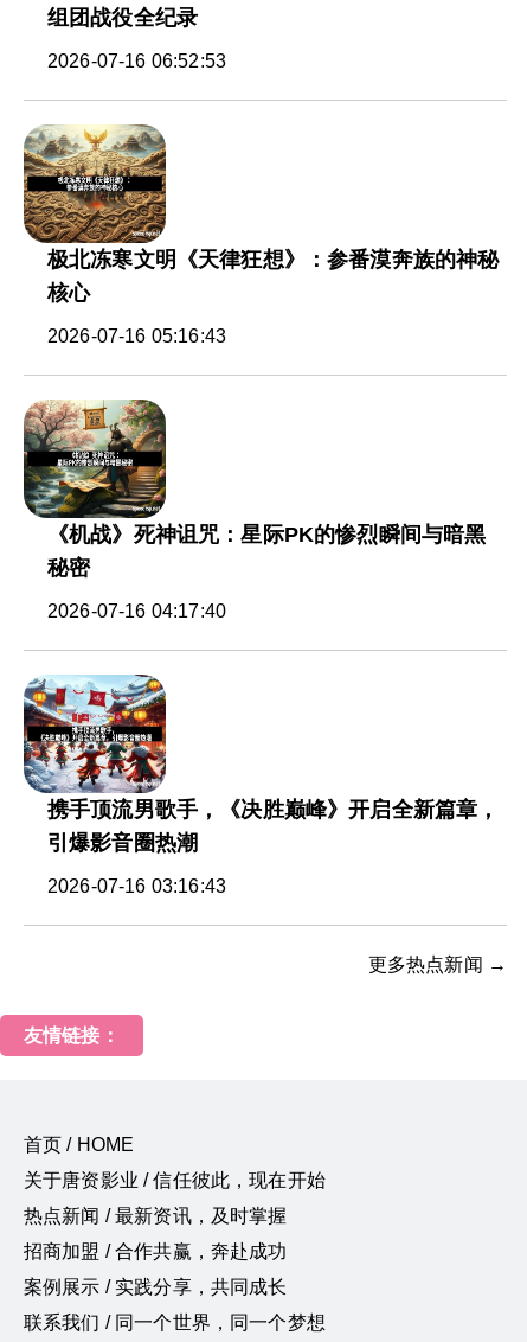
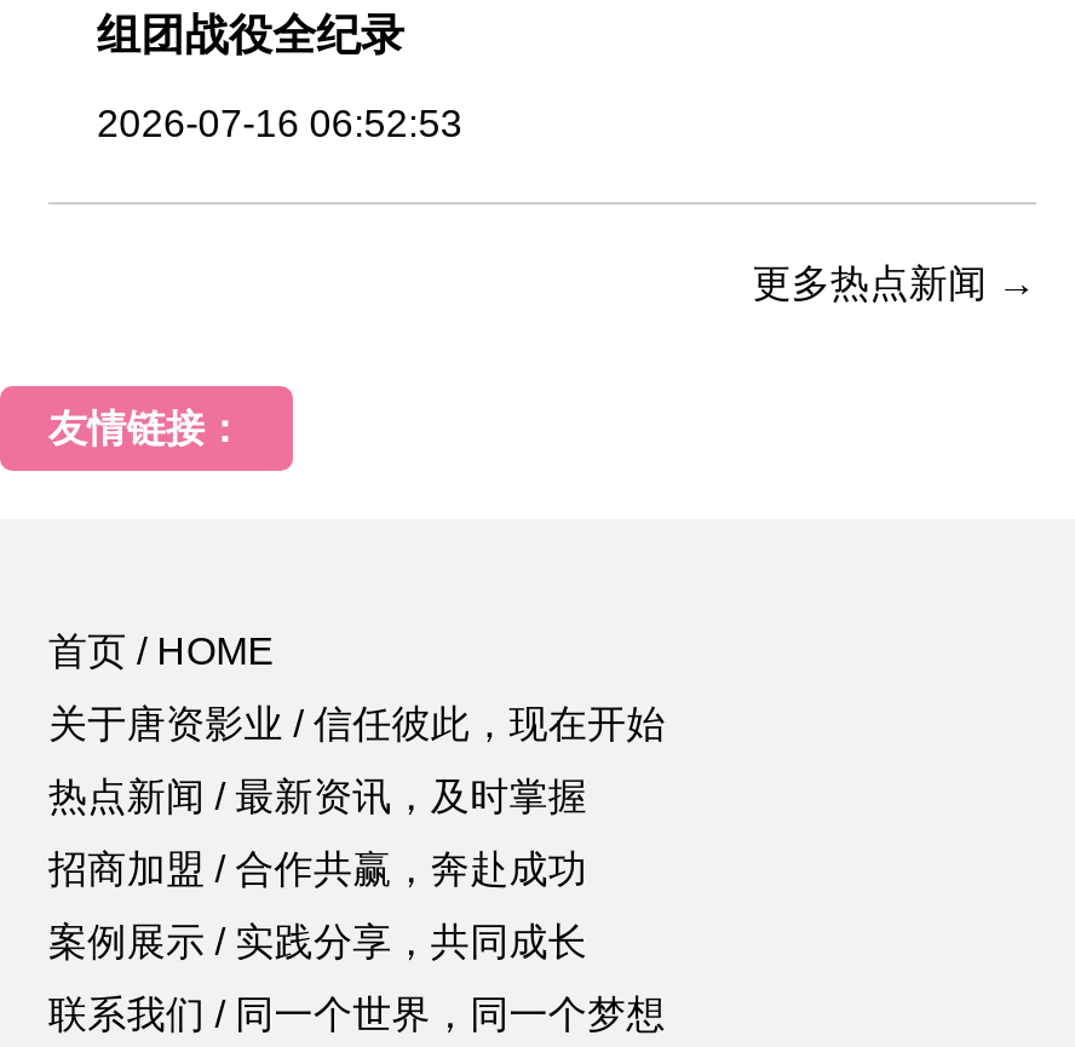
- [image]
- 极北冻寒文明《天律狂想》：参番漠奔族的神秘
- 核心
- 2026-07-16 05:16:43

- [image]
- 《机战》死神诅咒：星际PK的惨烈瞬间与暗黑
- 秘密
- 2026-07-16 04:17:40

- [image]
- 携手顶流男歌手，《决胜巅峰》开启全新篇章，
- 引爆影音圈热潮
- 2026-07-16 03:16:43
